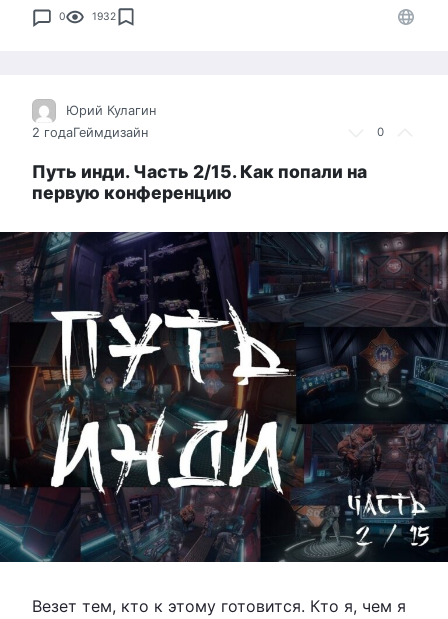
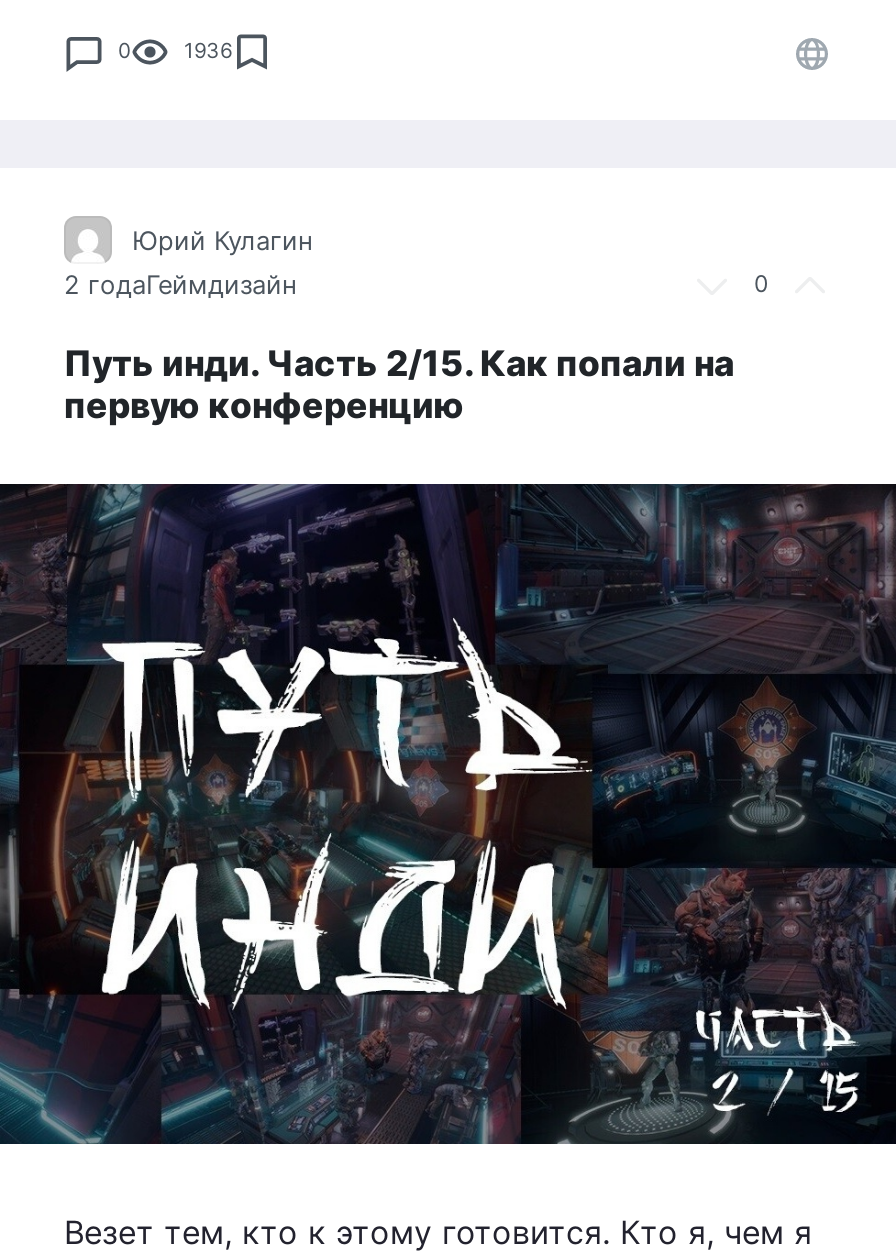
- 1932
+ 1936
